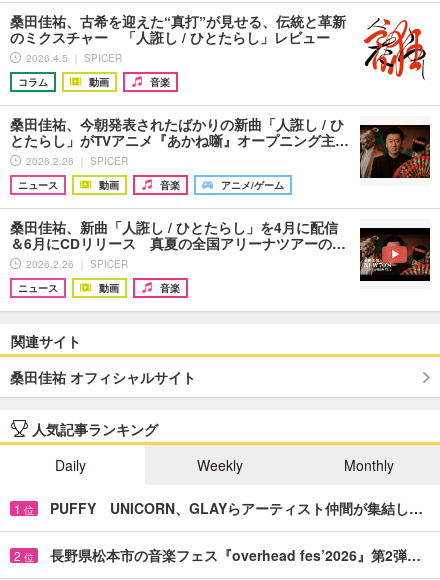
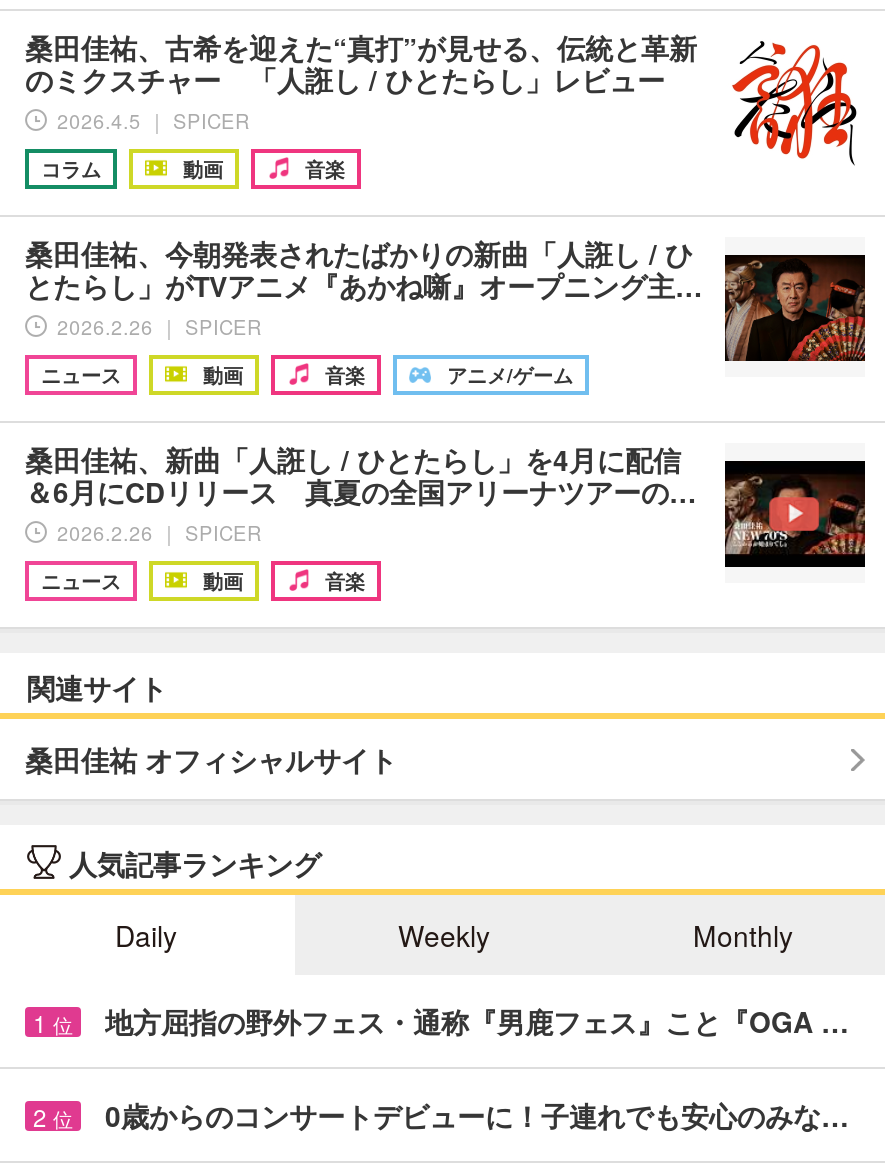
- PUFFY UNICORN、GLAYらアーティスト仲間が集結し…
+ 地方屈指の野外フェス・通称『男鹿フェス』こと『OGA …

- 長野県松本市の音楽フェス『overhead fes’2026』第2弾…
+ 0歳からのコンサートデビューに！子連れでも安心のみな…
